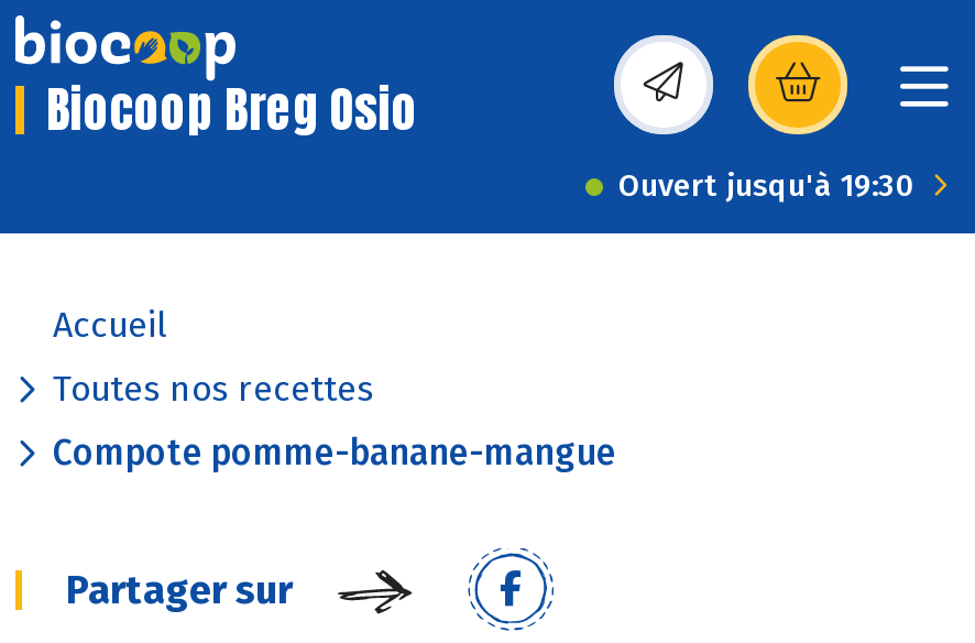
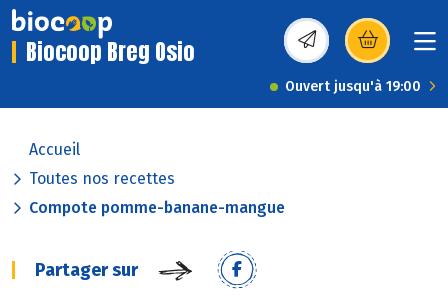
- Ouvert jusqu'à 19:30
+ Ouvert jusqu'à 19:00
